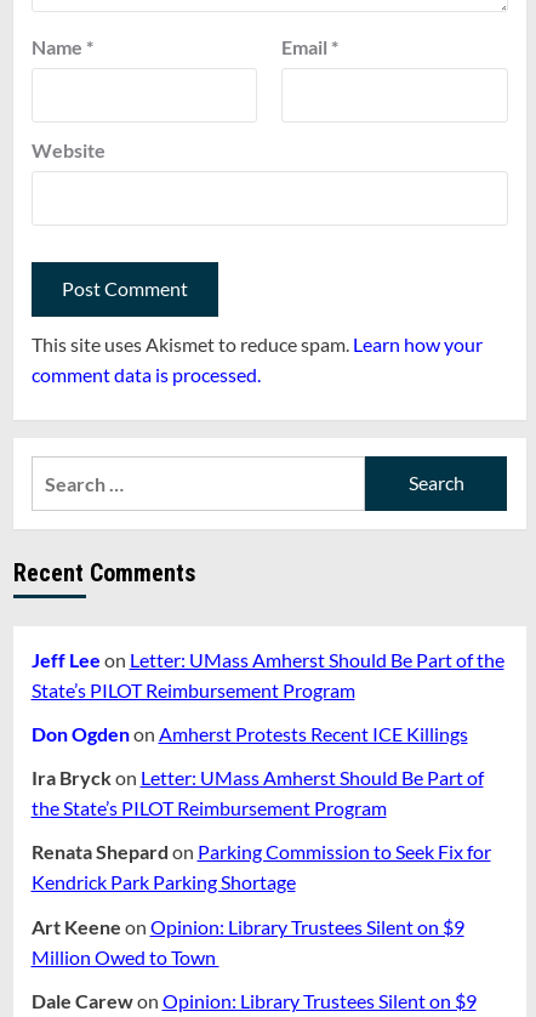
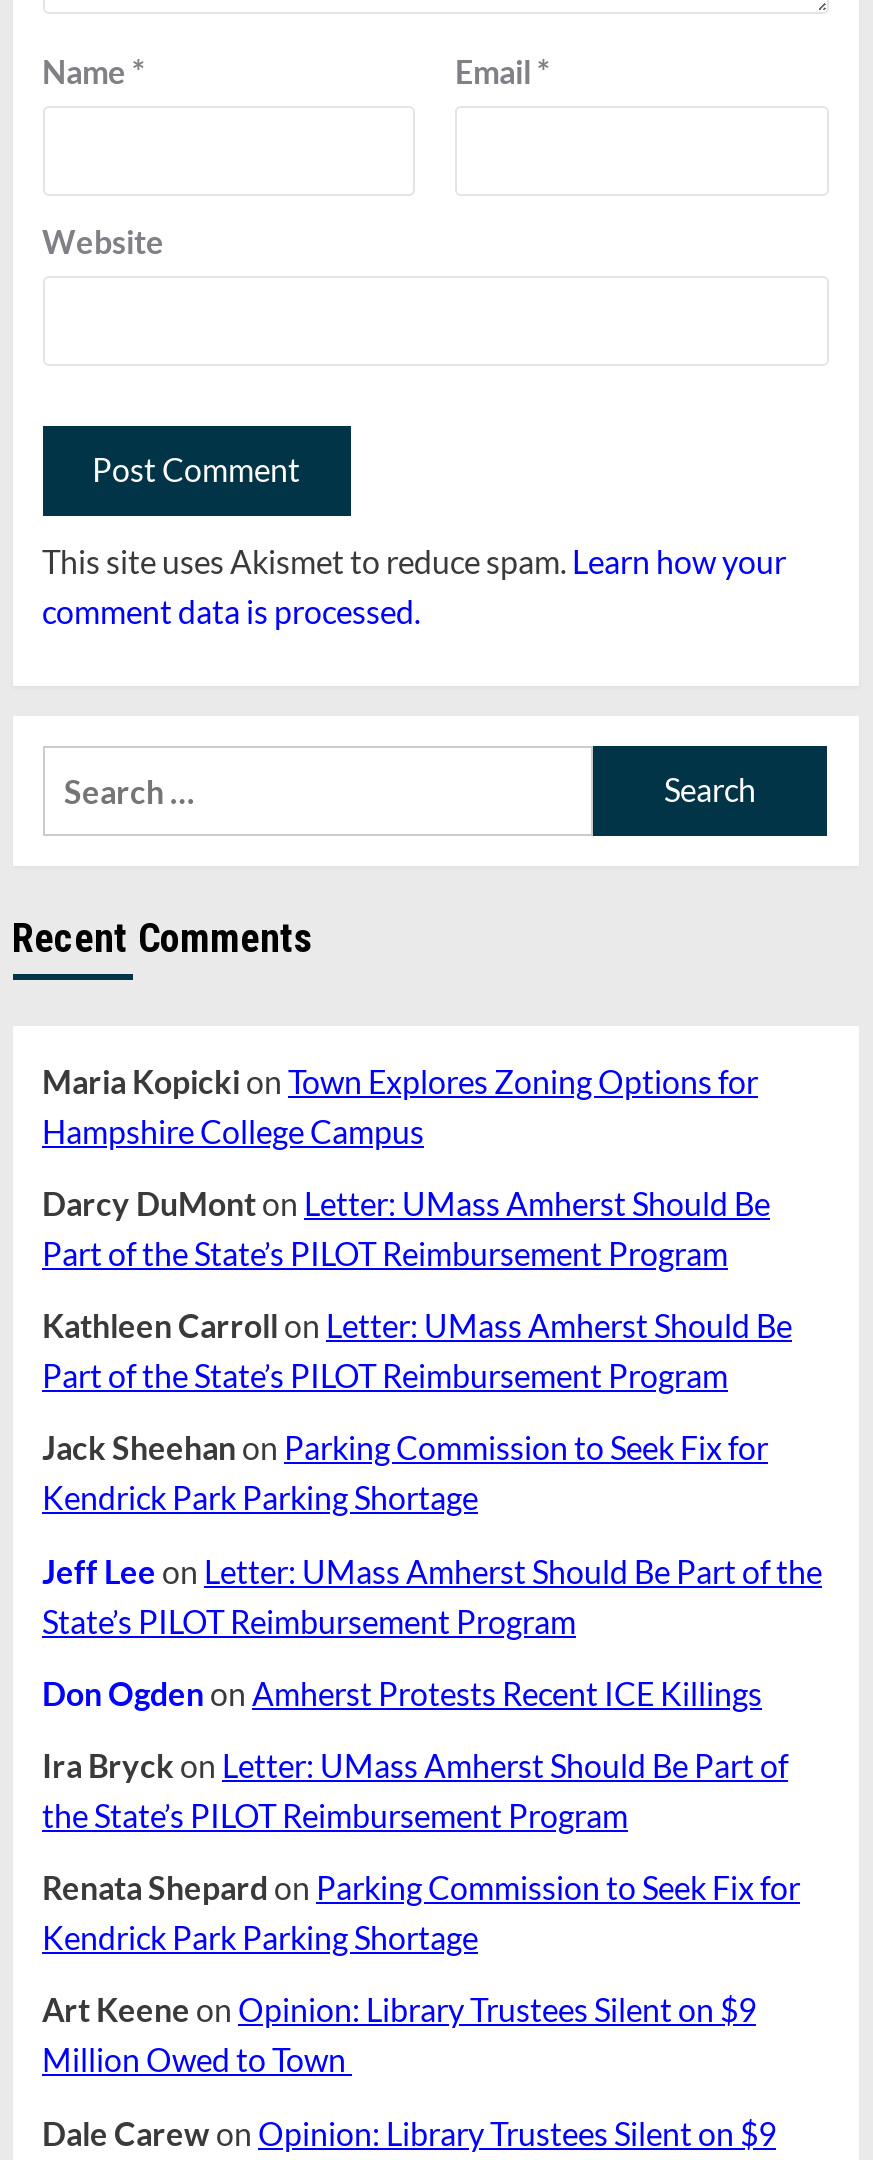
+ Maria Kopicki on Town Explores Zoning Options for
+ Hampshire College Campus
+ Darcy DuMont on Letter: UMass Amherst Should Be
+ Part of the State’s PILOT Reimbursement Program
+ Kathleen Carroll on Letter: UMass Amherst Should Be
+ Part of the State’s PILOT Reimbursement Program
+ Jack Sheehan on Parking Commission to Seek Fix for
+ Kendrick Park Parking Shortage
